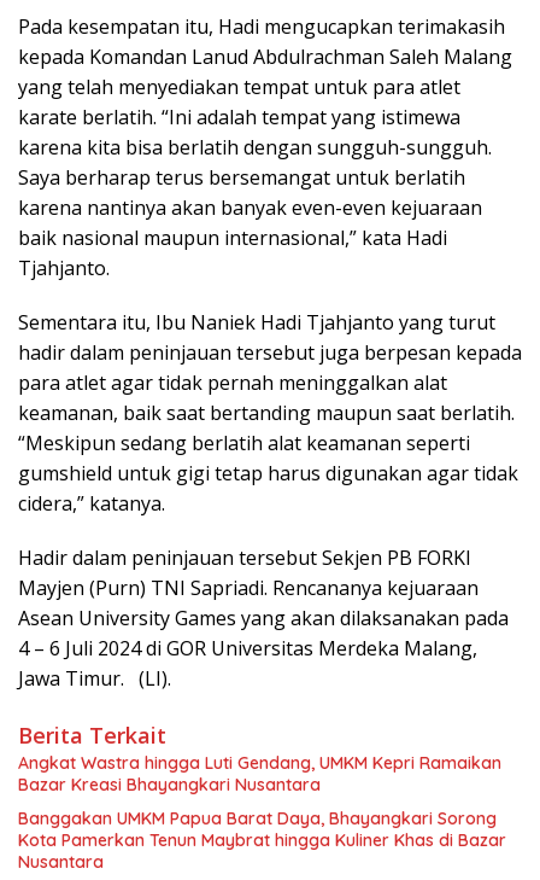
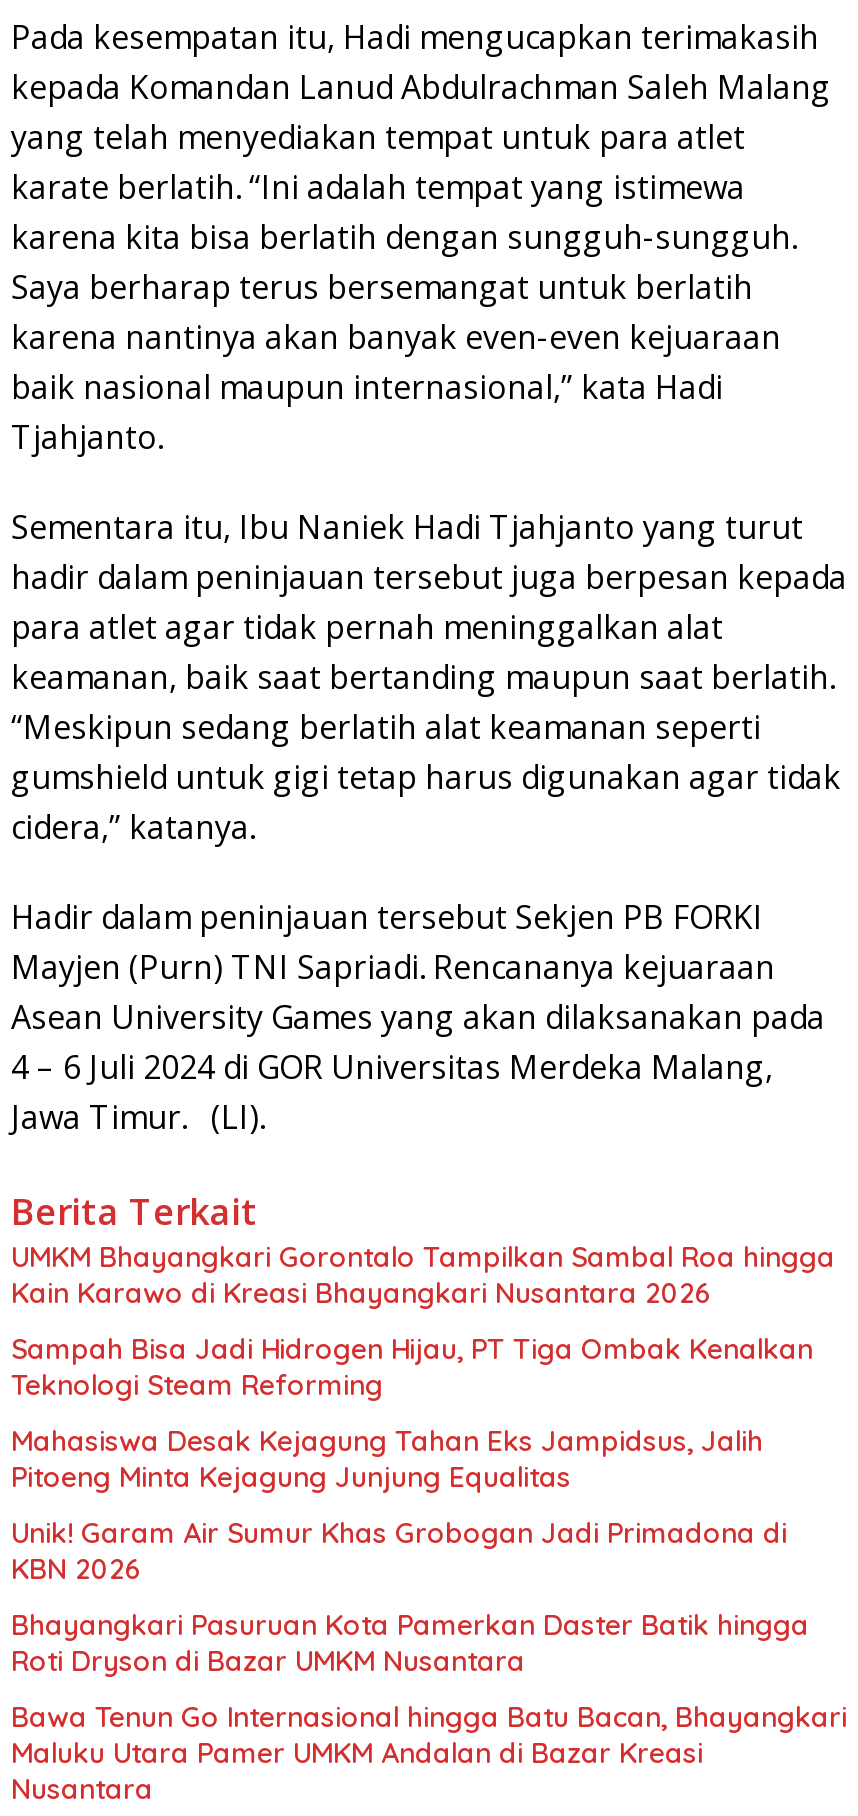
- Angkat Wastra hingga Luti Gendang, UMKM Kepri Ramaikan
- Bazar Kreasi Bhayangkari Nusantara
- Banggakan UMKM Papua Barat Daya, Bhayangkari Sorong
- Kota Pamerkan Tenun Maybrat hingga Kuliner Khas di Bazar
+ UMKM Bhayangkari Gorontalo Tampilkan Sambal Roa hingga
+ Kain Karawo di Kreasi Bhayangkari Nusantara 2026
+ Sampah Bisa Jadi Hidrogen Hijau, PT Tiga Ombak Kenalkan
+ Teknologi Steam Reforming
+ Mahasiswa Desak Kejagung Tahan Eks Jampidsus, Jalih
+ Pitoeng Minta Kejagung Junjung Equalitas
+ Unik! Garam Air Sumur Khas Grobogan Jadi Primadona di
+ KBN 2026
+ Bhayangkari Pasuruan Kota Pamerkan Daster Batik hingga
+ Roti Dryson di Bazar UMKM Nusantara
+ Bawa Tenun Go Internasional hingga Batu Bacan, Bhayangkari
+ Maluku Utara Pamer UMKM Andalan di Bazar Kreasi
